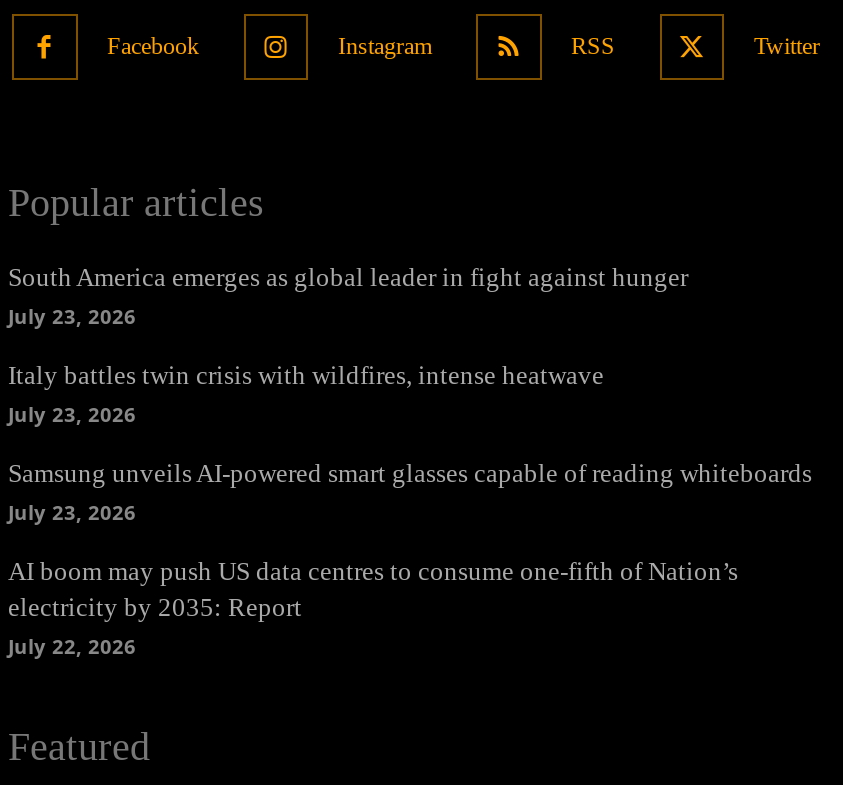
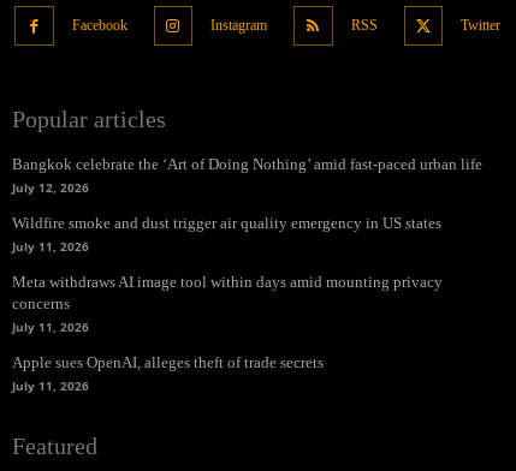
- South America emerges as global leader in fight against hunger
- July 23, 2026
+ Bangkok celebrate the ‘Art of Doing Nothing’ amid fast-paced urban life
+ July 12, 2026

- Italy battles twin crisis with wildfires, intense heatwave
- July 23, 2026
+ Wildfire smoke and dust trigger air quality emergency in US states
+ July 11, 2026

- Samsung unveils AI-powered smart glasses capable of reading whiteboards
- July 23, 2026
+ Meta withdraws AI image tool within days amid mounting privacy
+ concerns
+ July 11, 2026

- AI boom may push US data centres to consume one-fifth of Nation’s
- electricity by 2035: Report
- July 22, 2026
+ Apple sues OpenAI, alleges theft of trade secrets
+ July 11, 2026
